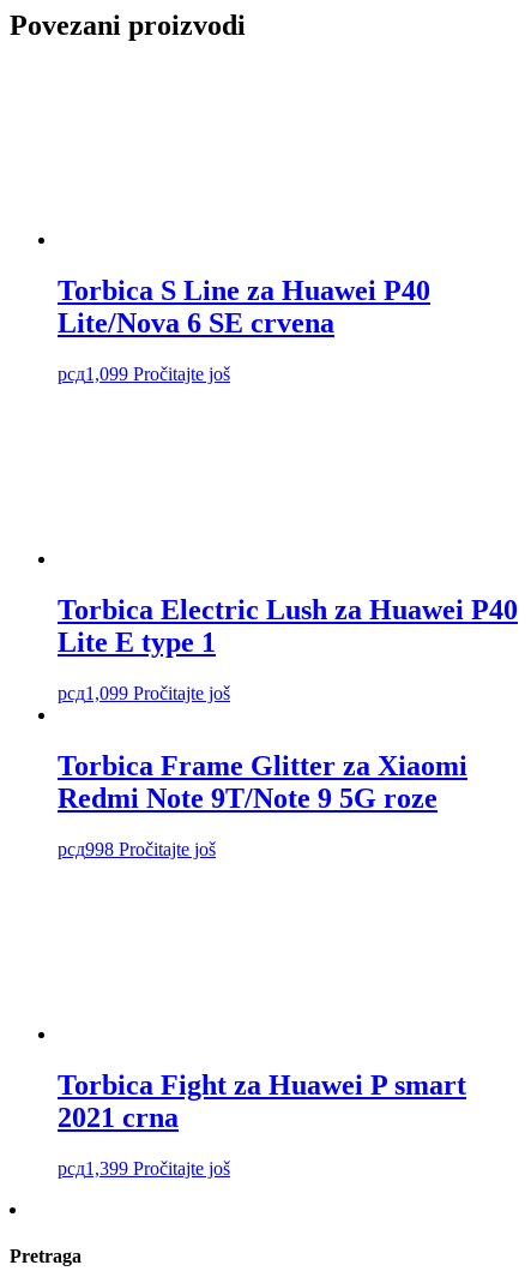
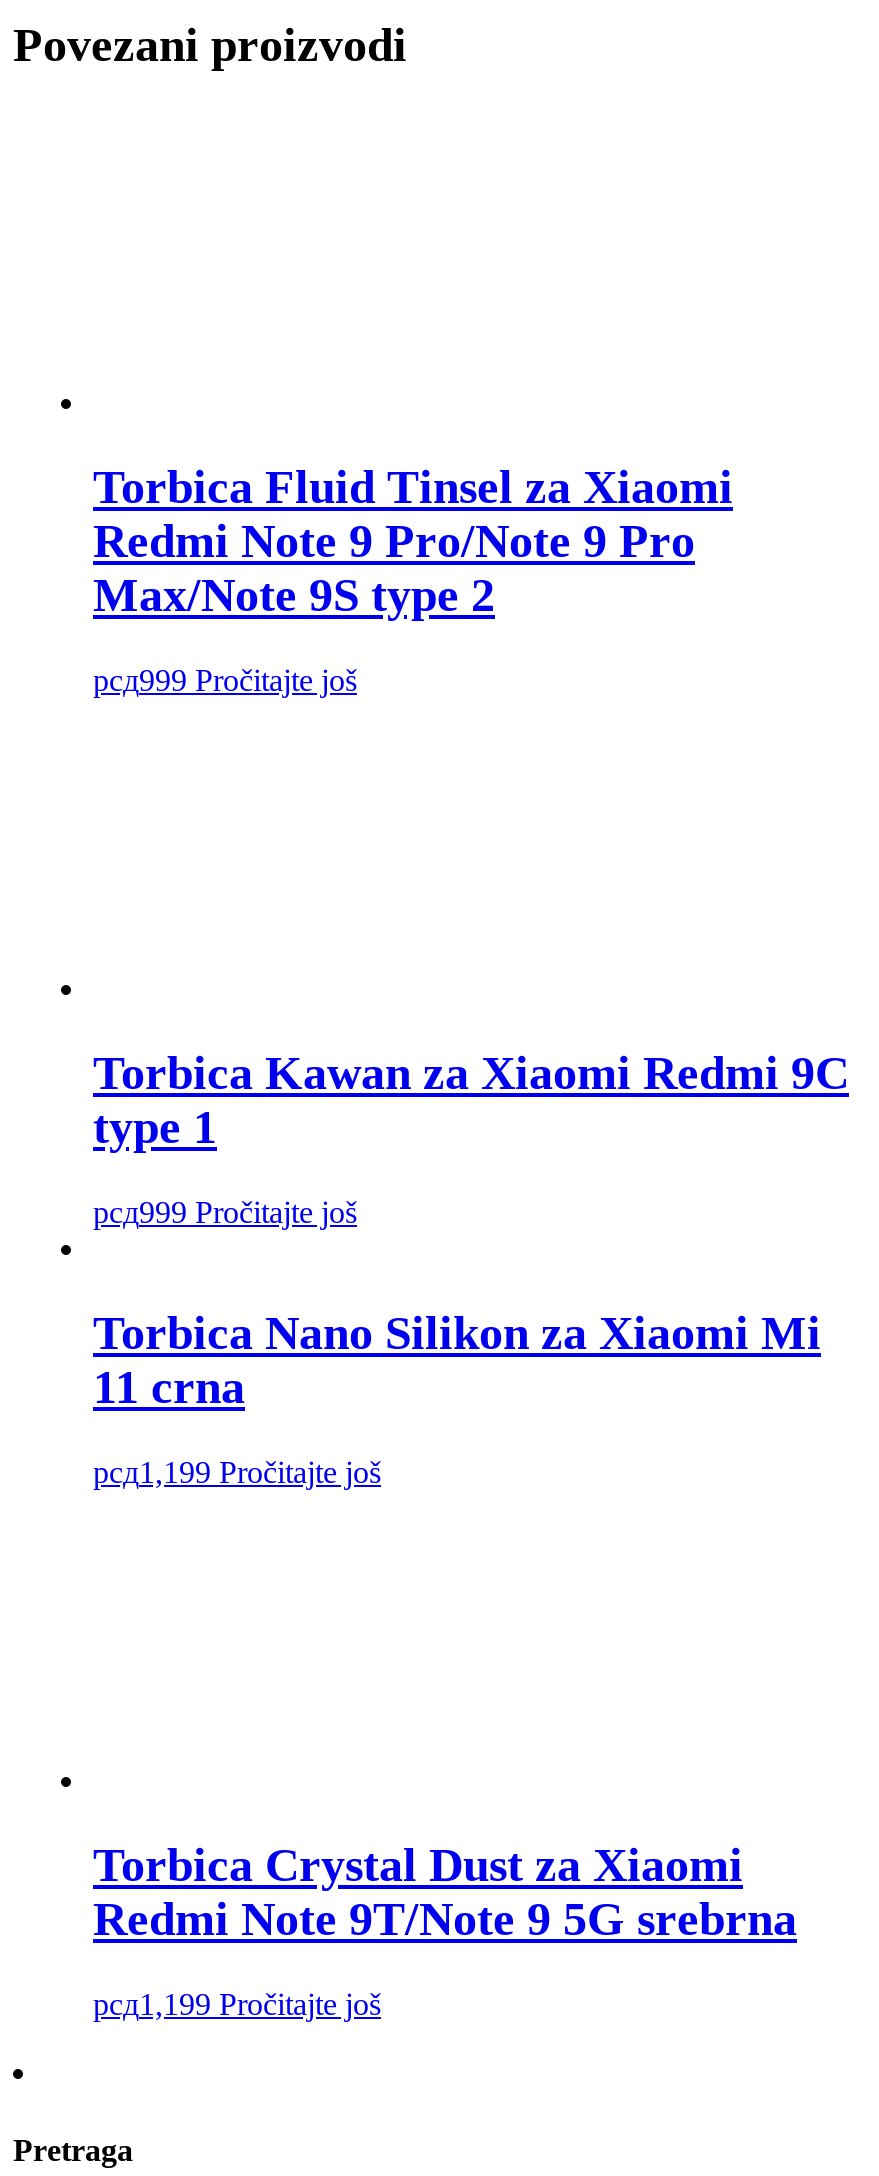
- Torbica S Line za Huawei P40
- Lite/Nova 6 SE crvena
+ Torbica Fluid Tinsel za Xiaomi
+ Redmi Note 9 Pro/Note 9 Pro
+ Max/Note 9S type 2

- рсд1,099 Pročitajte još
+ рсд999 Pročitajte još

- Torbica Electric Lush za Huawei P40
- Lite E type 1
+ Torbica Kawan za Xiaomi Redmi 9C
+ type 1

- рсд1,099 Pročitajte još
+ рсд999 Pročitajte još

- Torbica Frame Glitter za Xiaomi
- Redmi Note 9T/Note 9 5G roze
+ Torbica Nano Silikon za Xiaomi Mi
+ 11 crna

- рсд998 Pročitajte još
+ рсд1,199 Pročitajte još

- Torbica Fight za Huawei P smart
- 2021 crna
+ Torbica Crystal Dust za Xiaomi
+ Redmi Note 9T/Note 9 5G srebrna

- рсд1,399 Pročitajte još
+ рсд1,199 Pročitajte još
